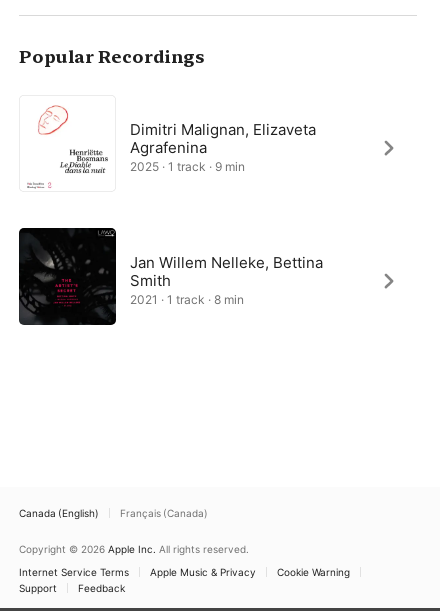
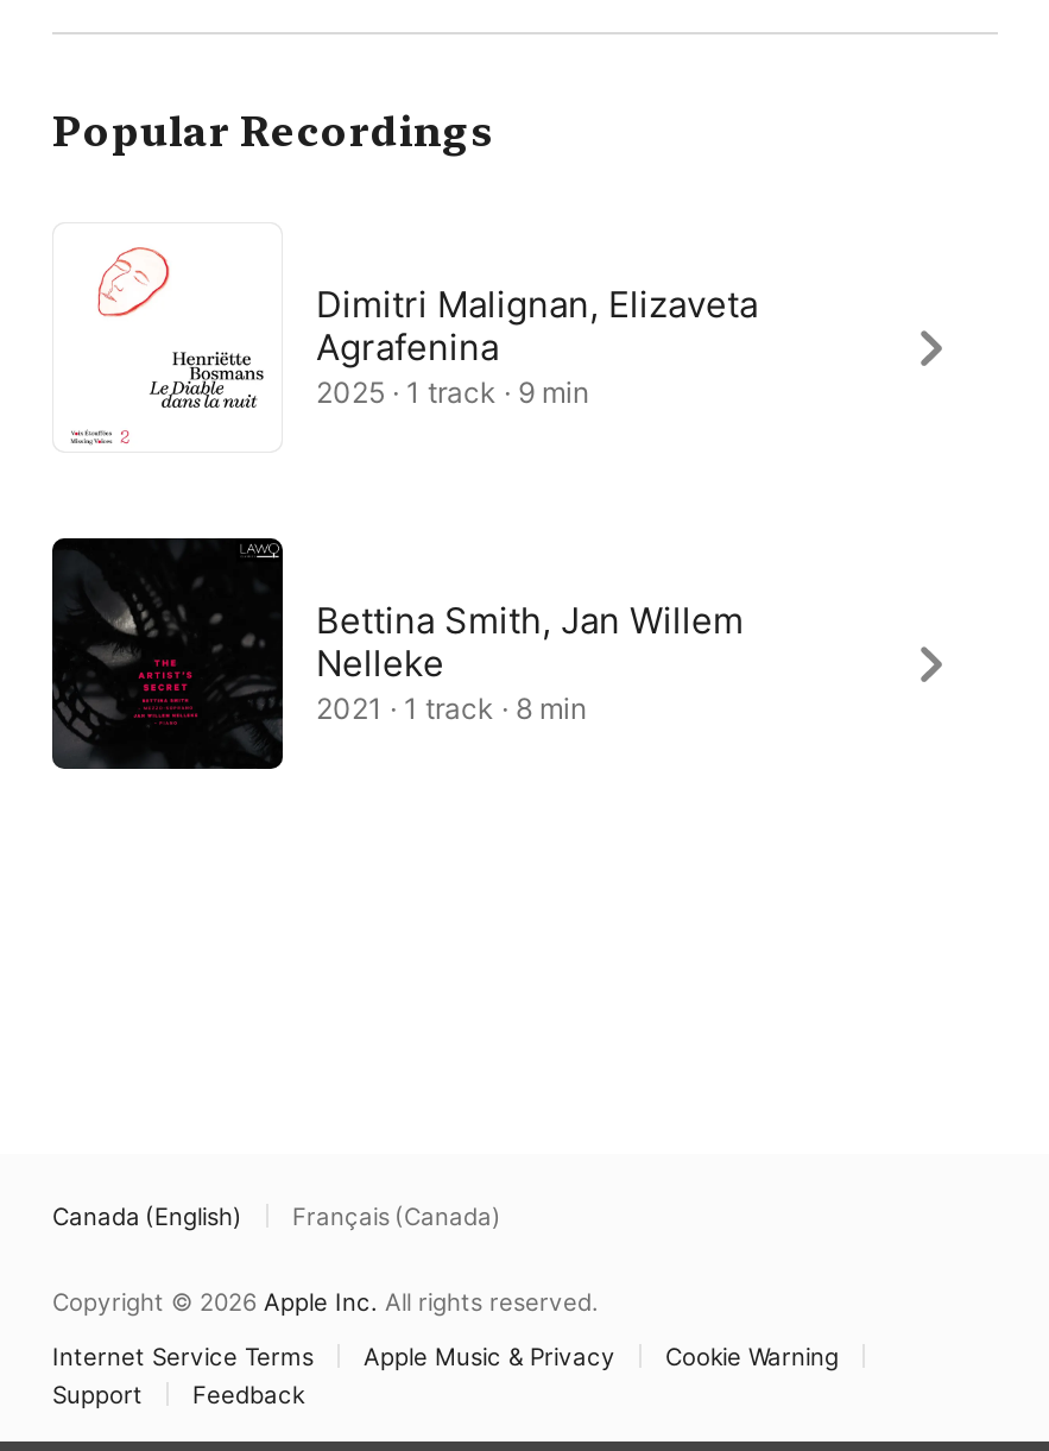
- Jan Willem Nelleke, Bettina
- Smith
+ Bettina Smith, Jan Willem
+ Nelleke
